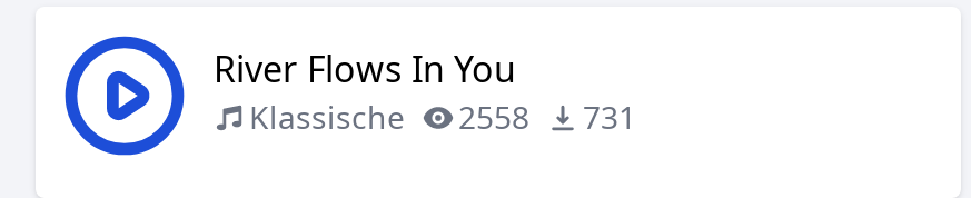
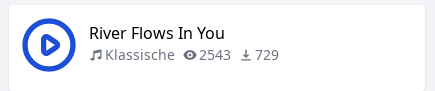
- 2558
+ 2543

- 731
+ 729
